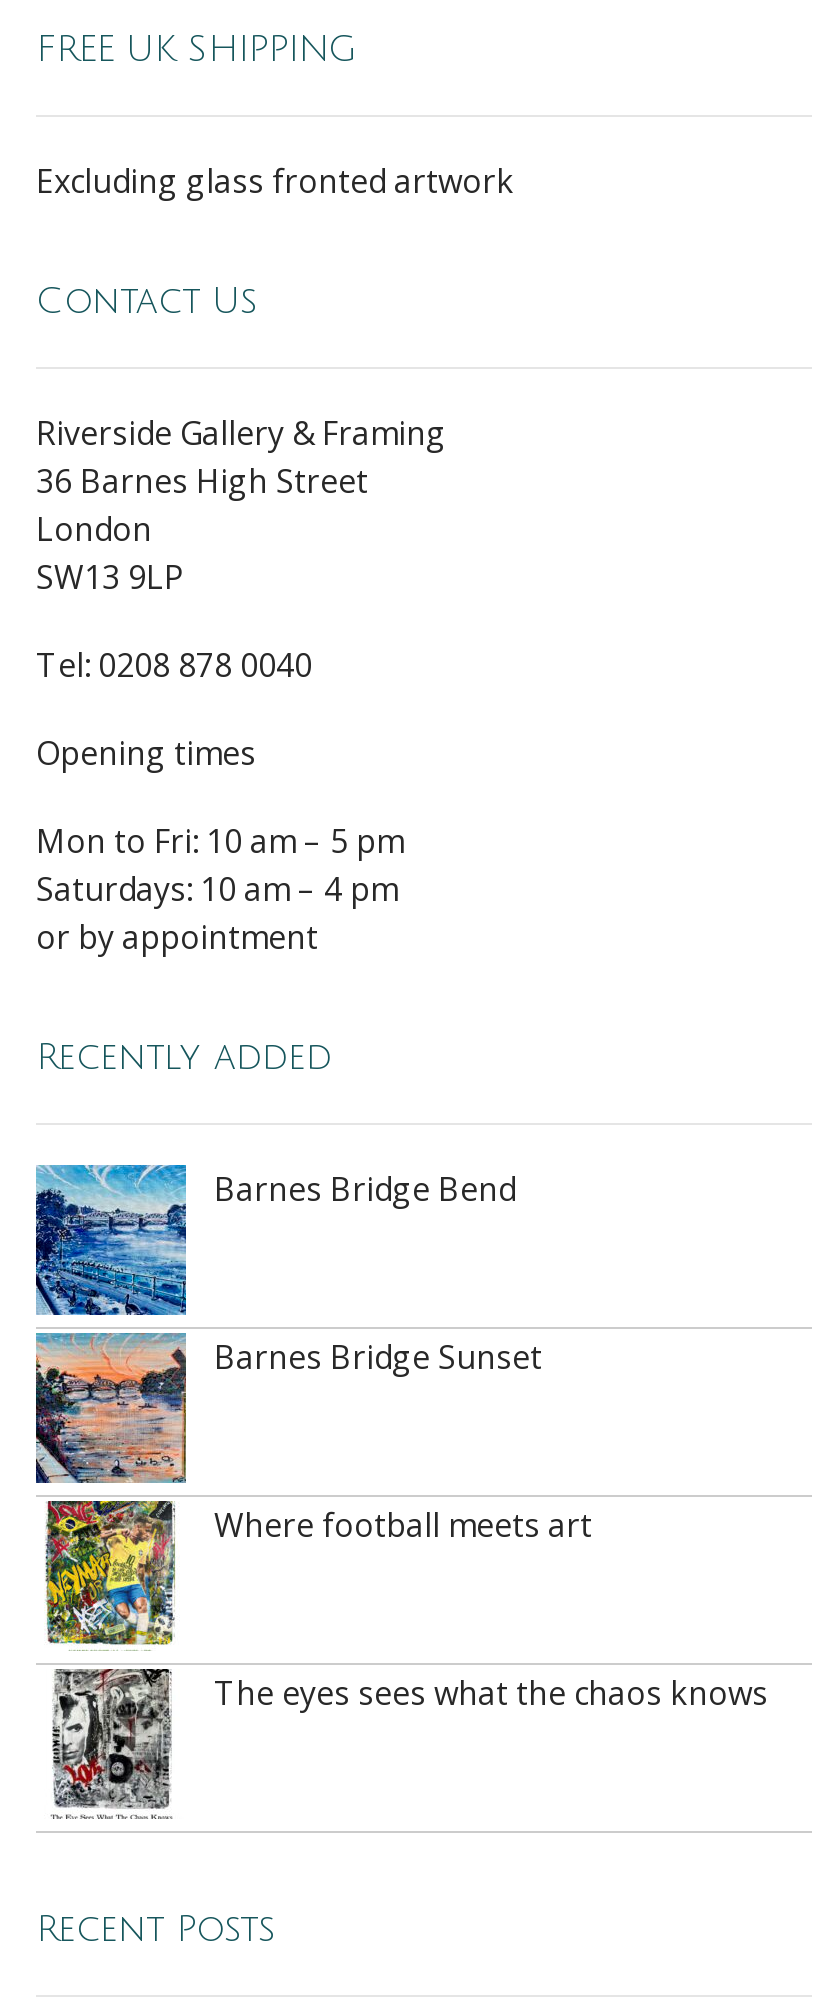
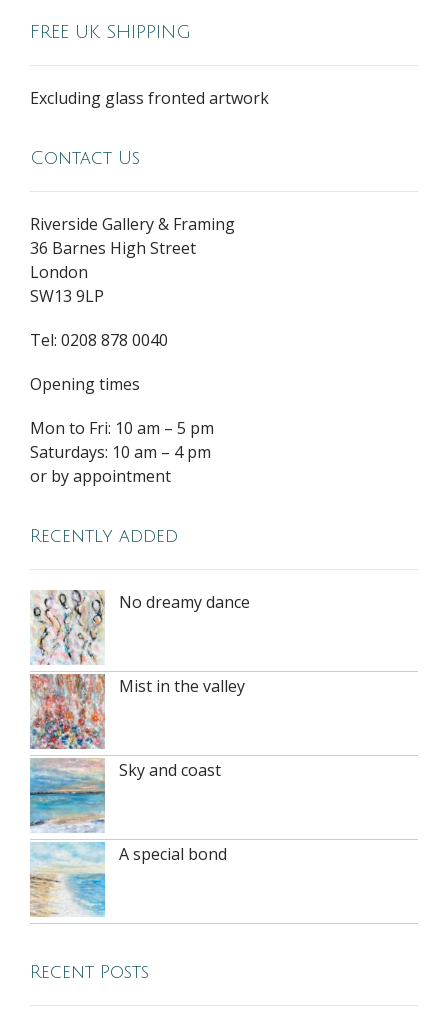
- [image]
- Barnes Bridge Bend
+ [image]
+ No dreamy dance

- [image]
- Barnes Bridge Sunset
+ [image]
+ Mist in the valley

- [image]
- Where football meets art
+ [image]
+ Sky and coast

- [image]
- The eyes sees what the chaos knows
+ [image]
+ A special bond
